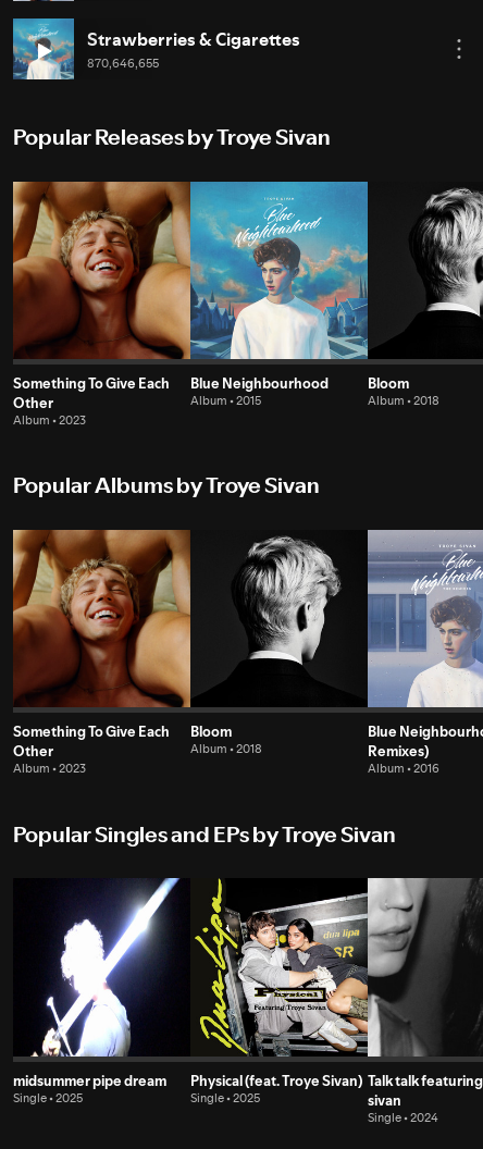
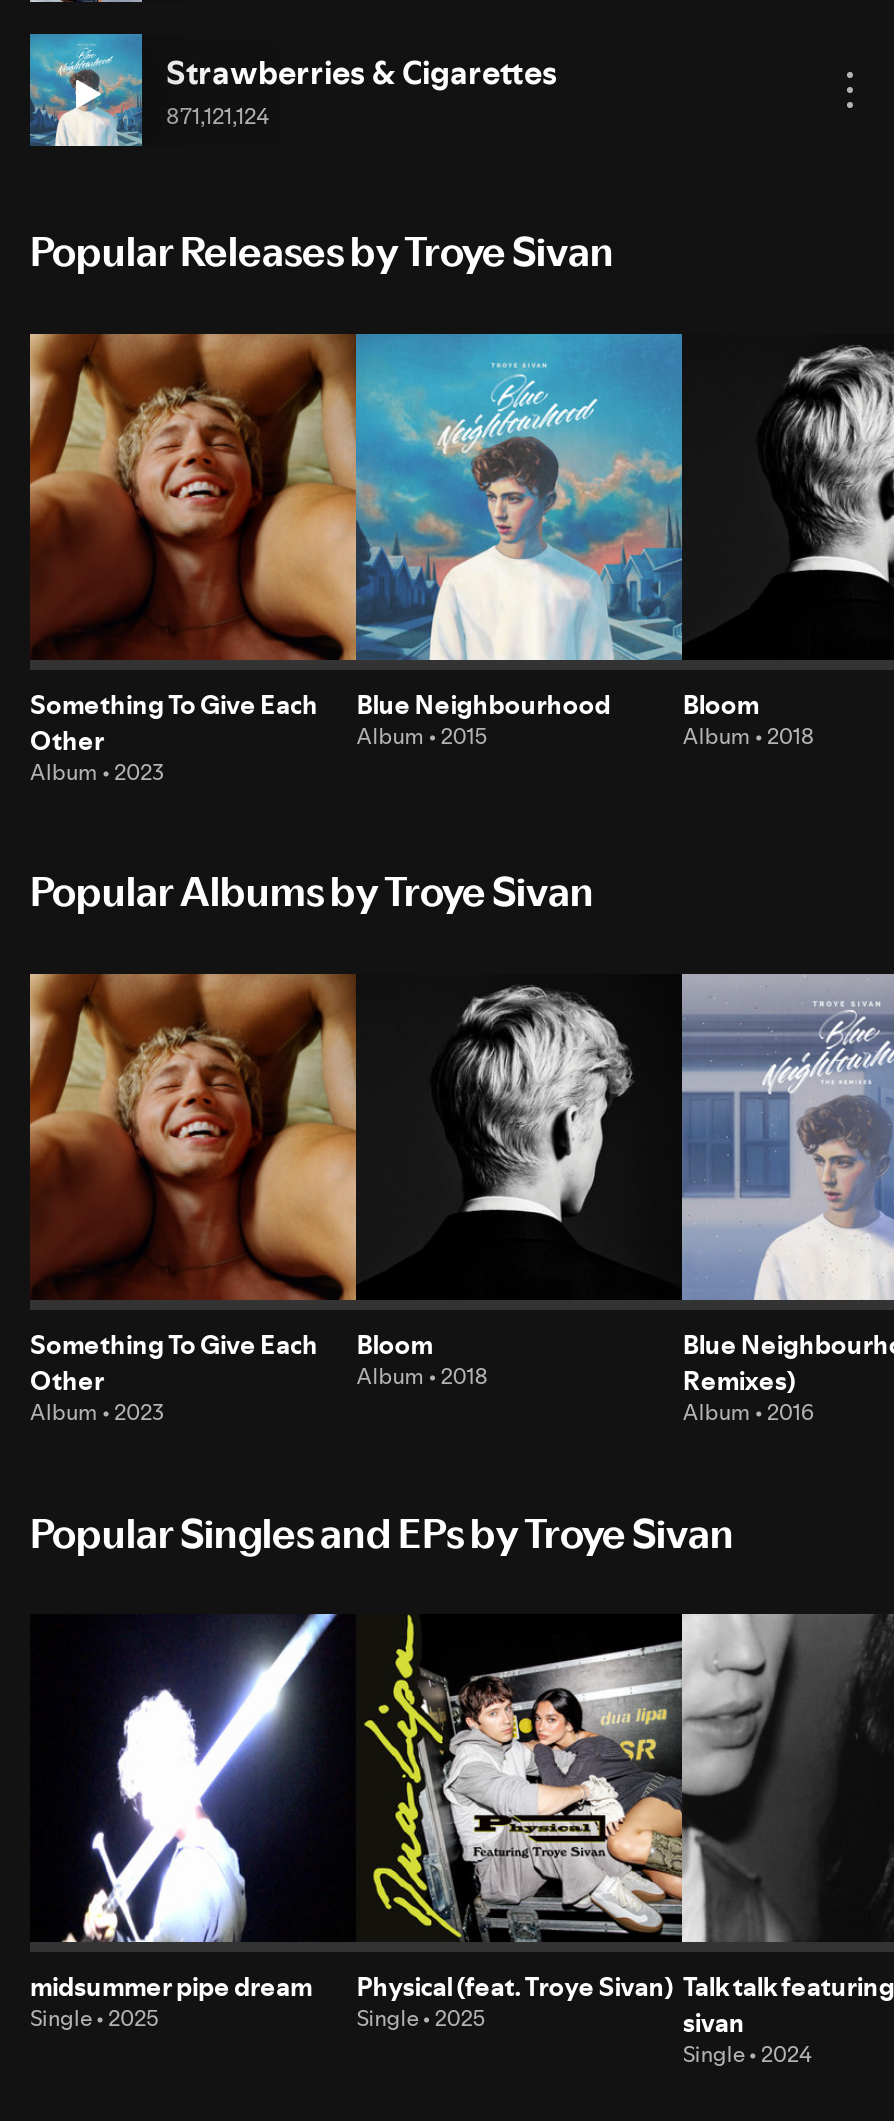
- 870,646,655
+ 871,121,124
